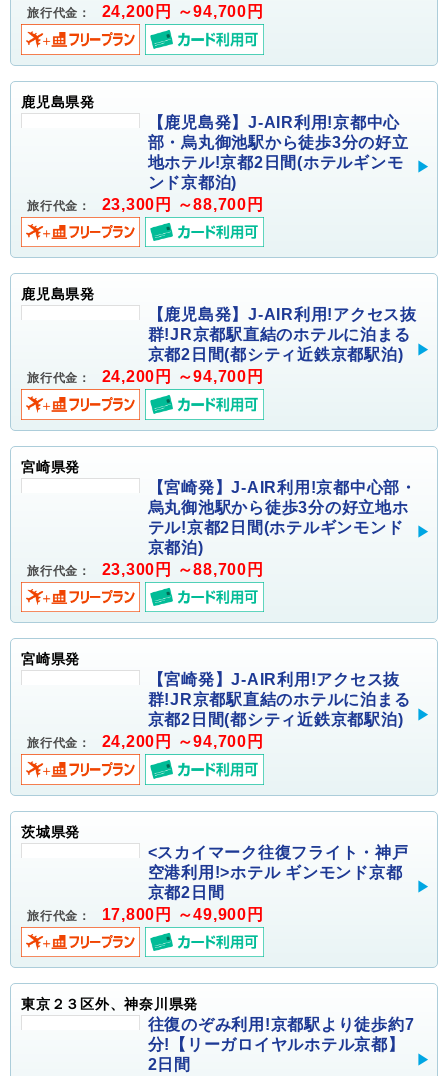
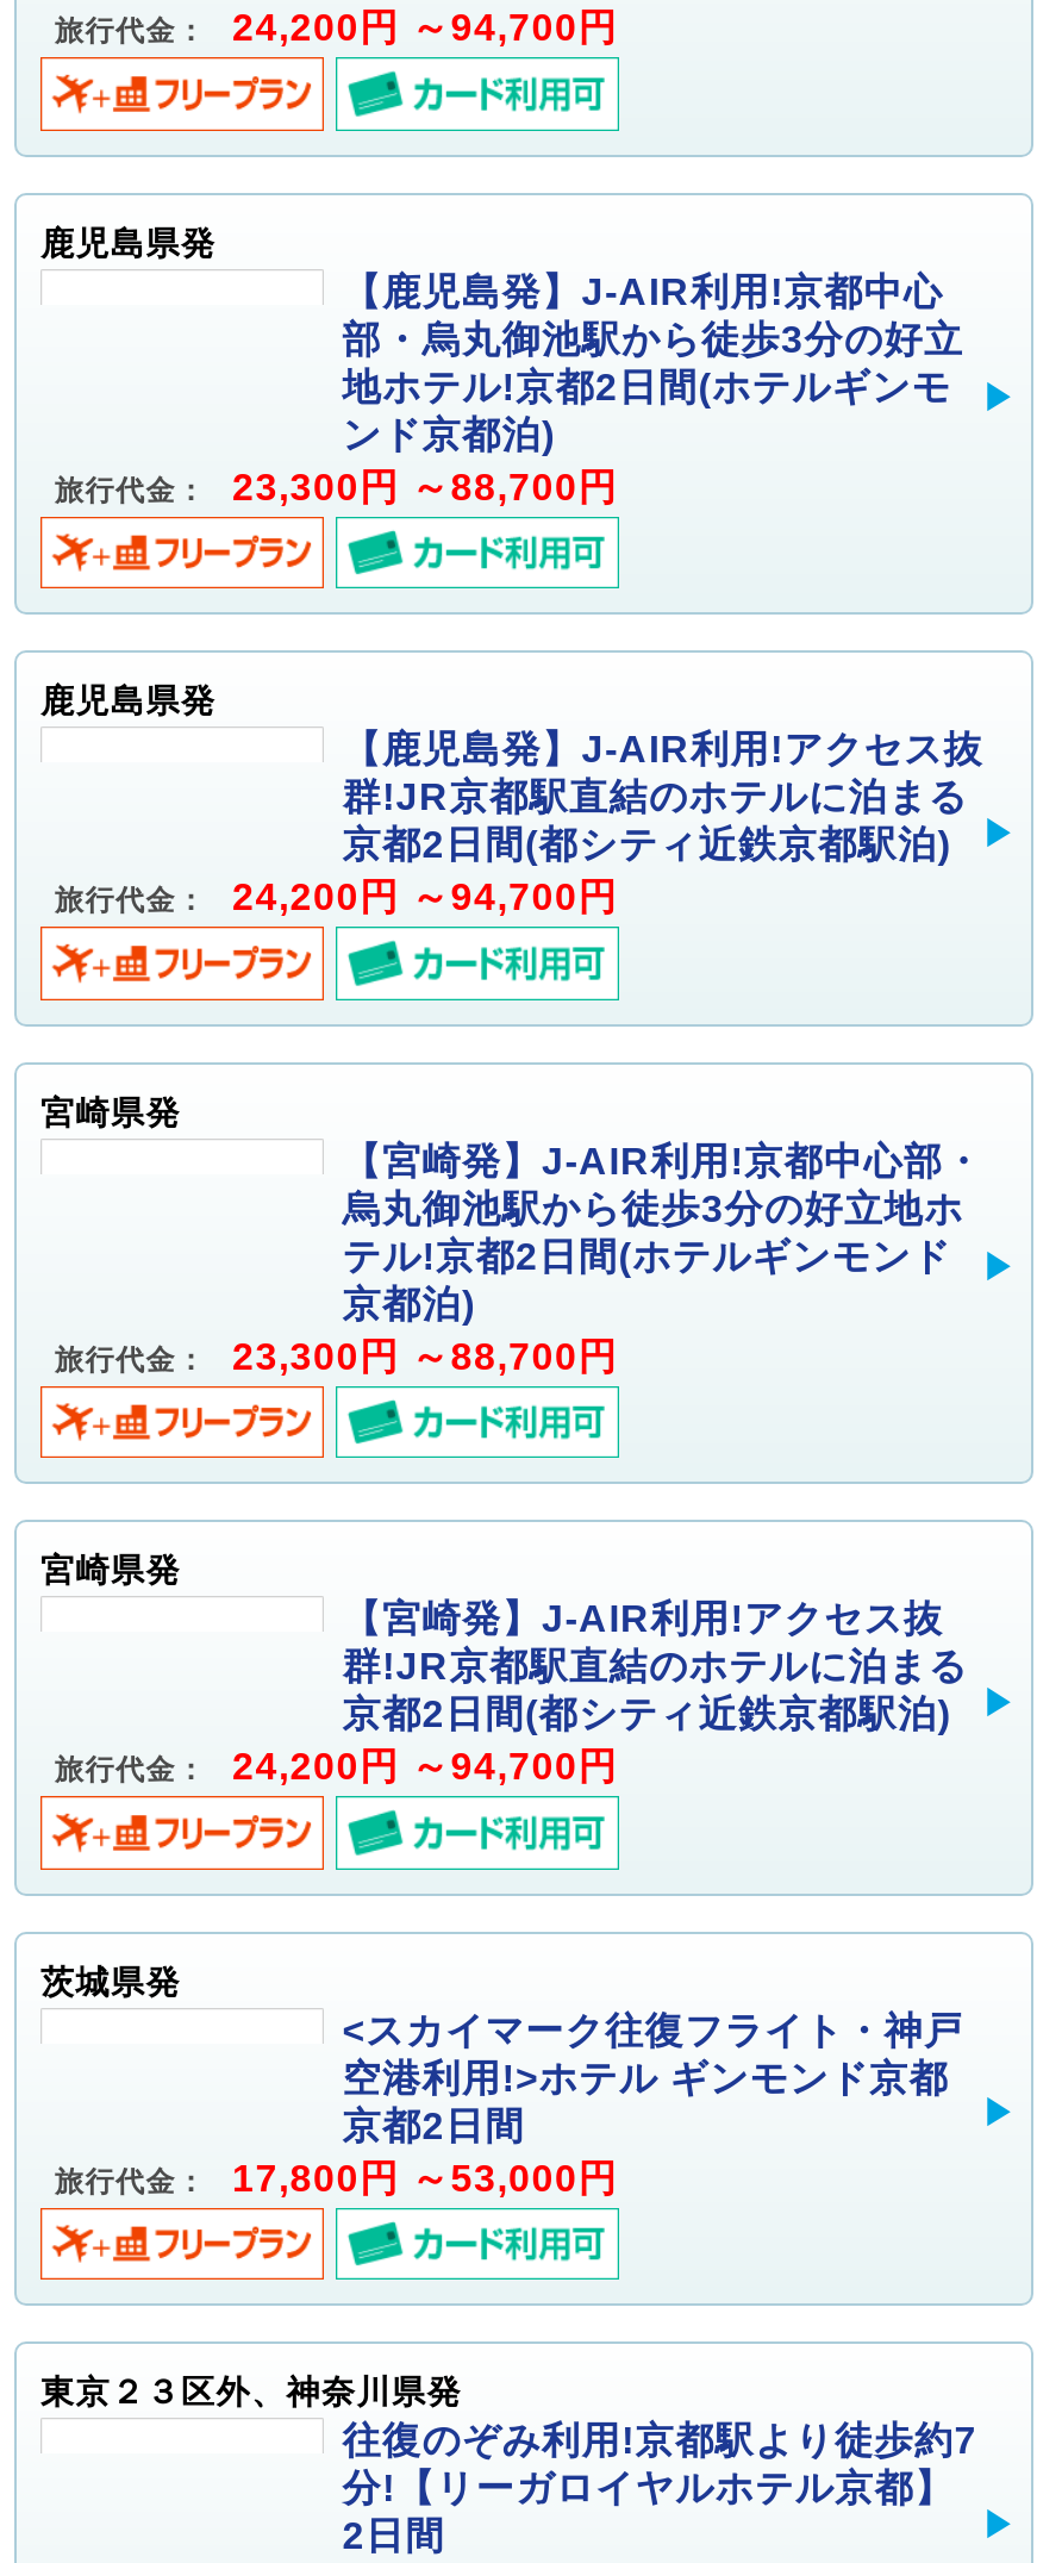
- 旅行代金： 17,800円 ～49,900円
+ 旅行代金： 17,800円 ～53,000円
